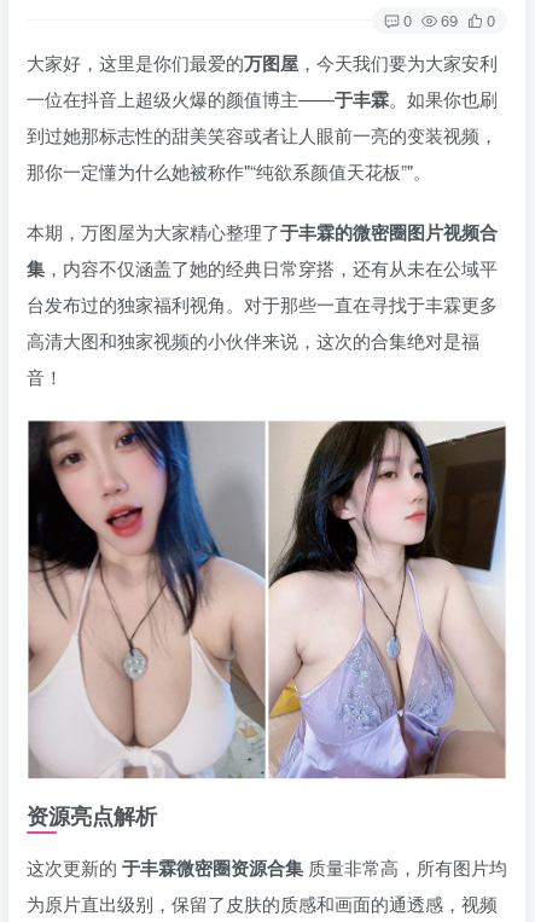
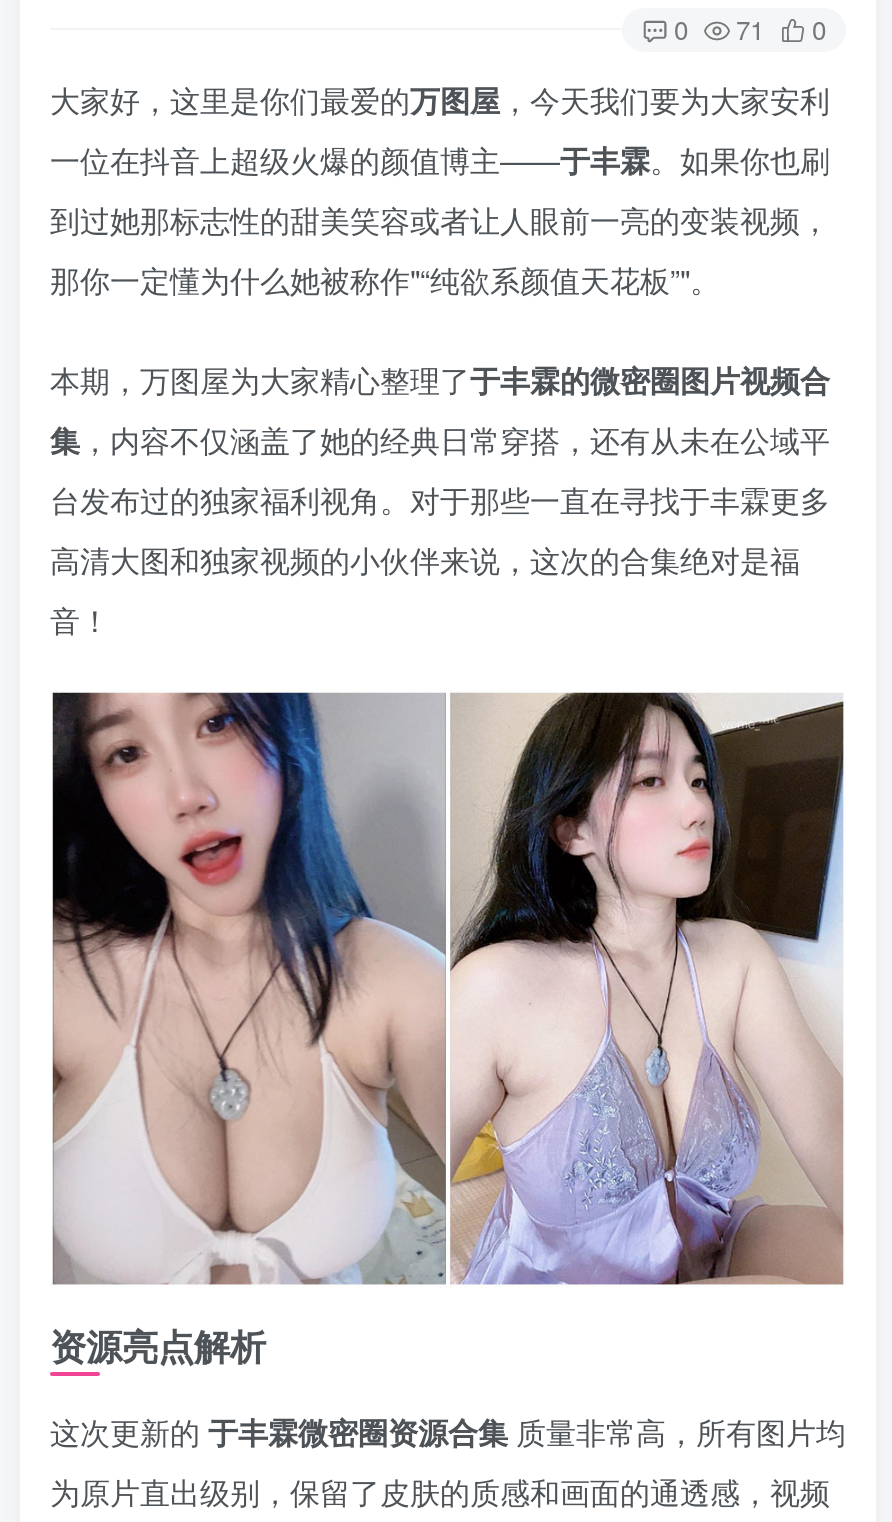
- 0 69 0
+ 0 71 0
